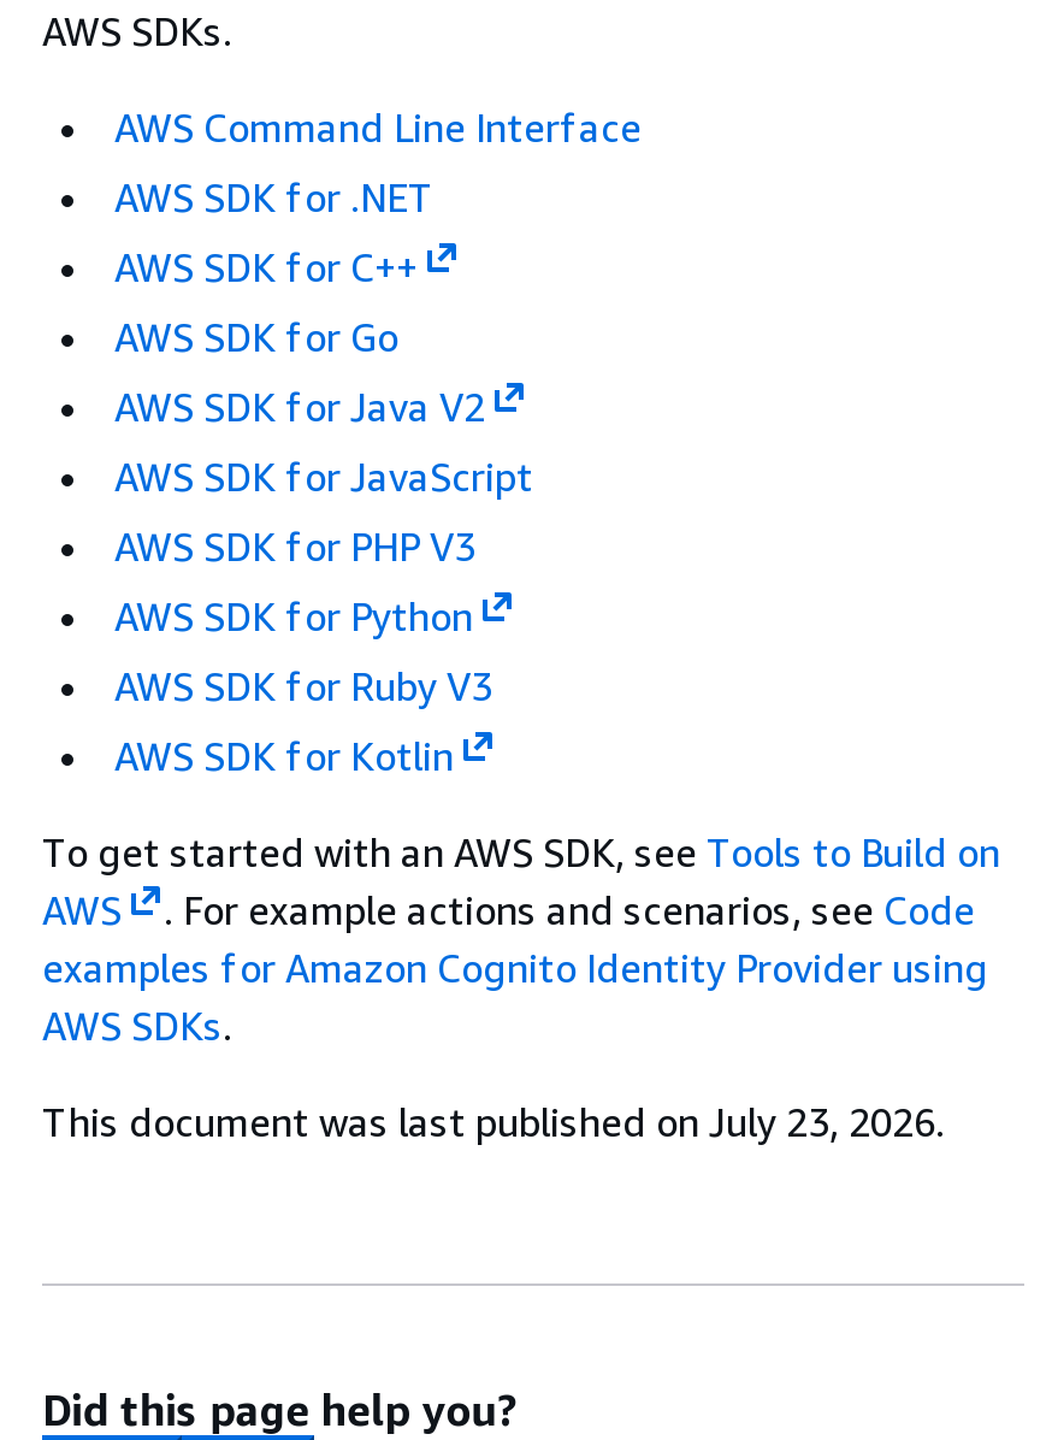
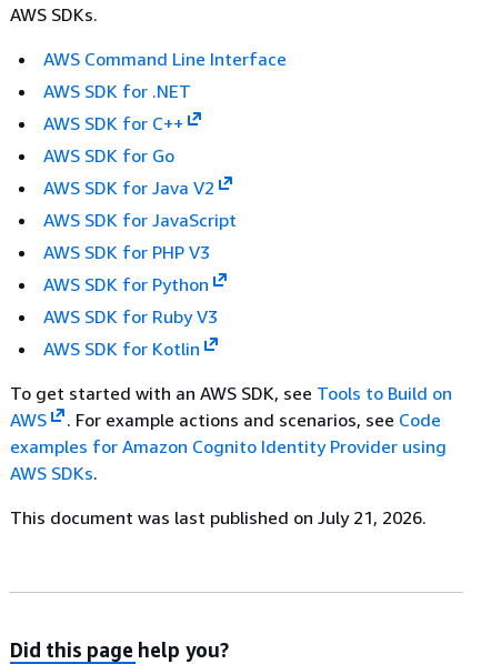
- This document was last published on July 23, 2026.
+ This document was last published on July 21, 2026.
